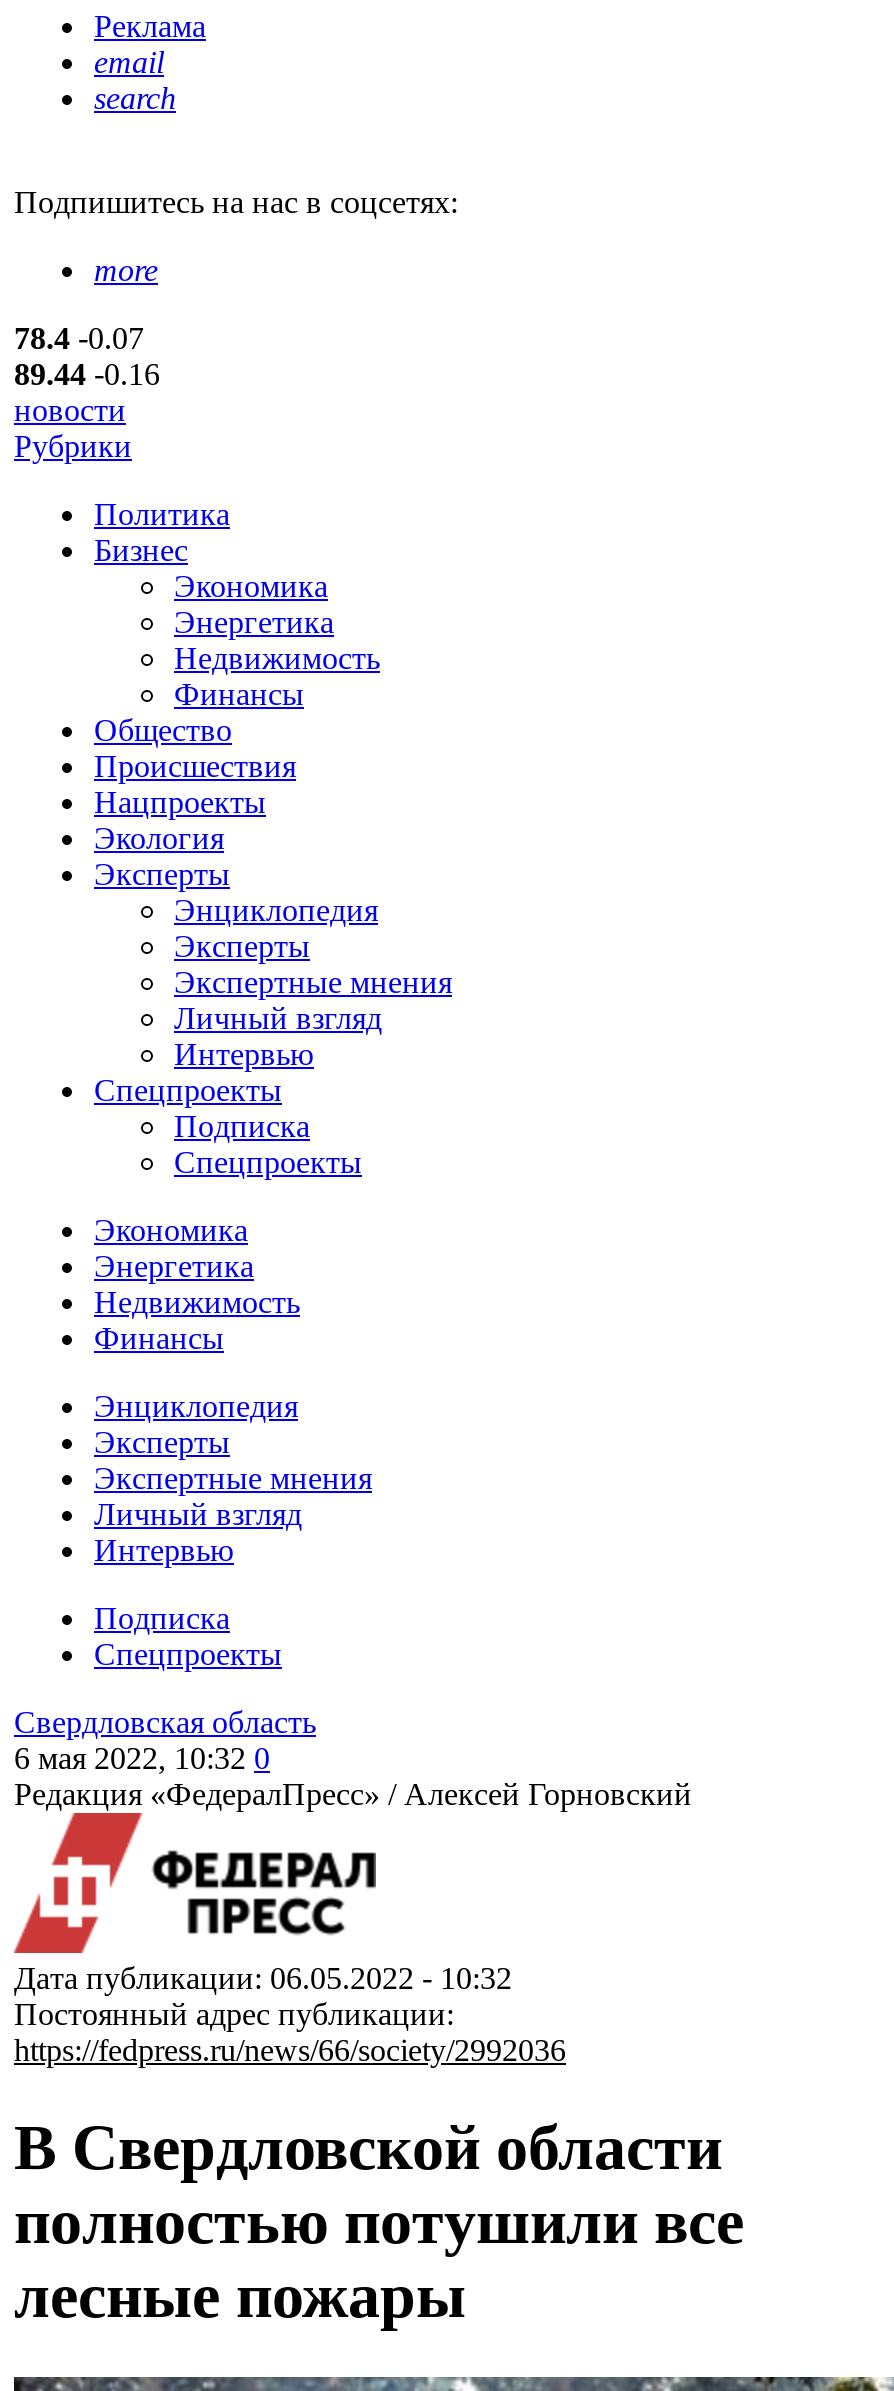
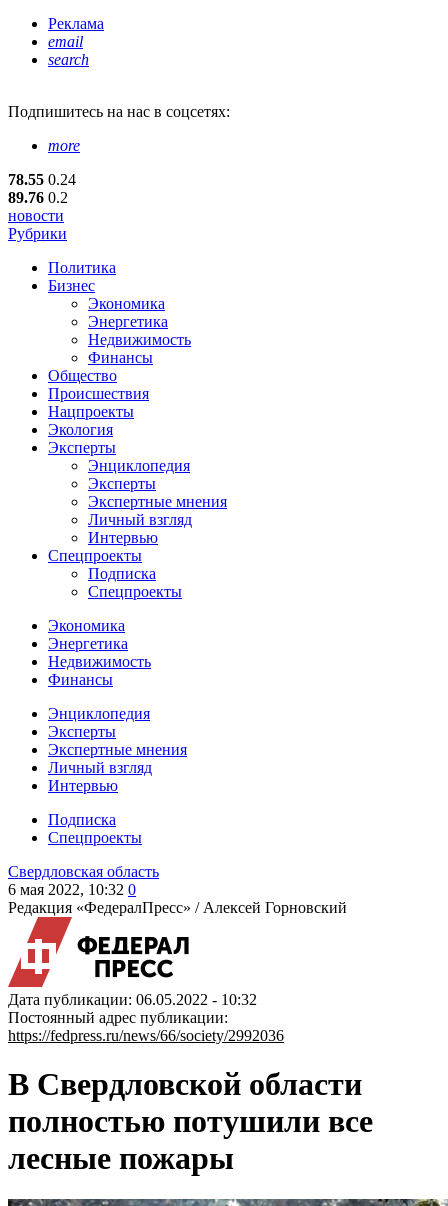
- 78.4 -0.07
+ 78.55 0.24

- 89.44 -0.16
+ 89.76 0.2
